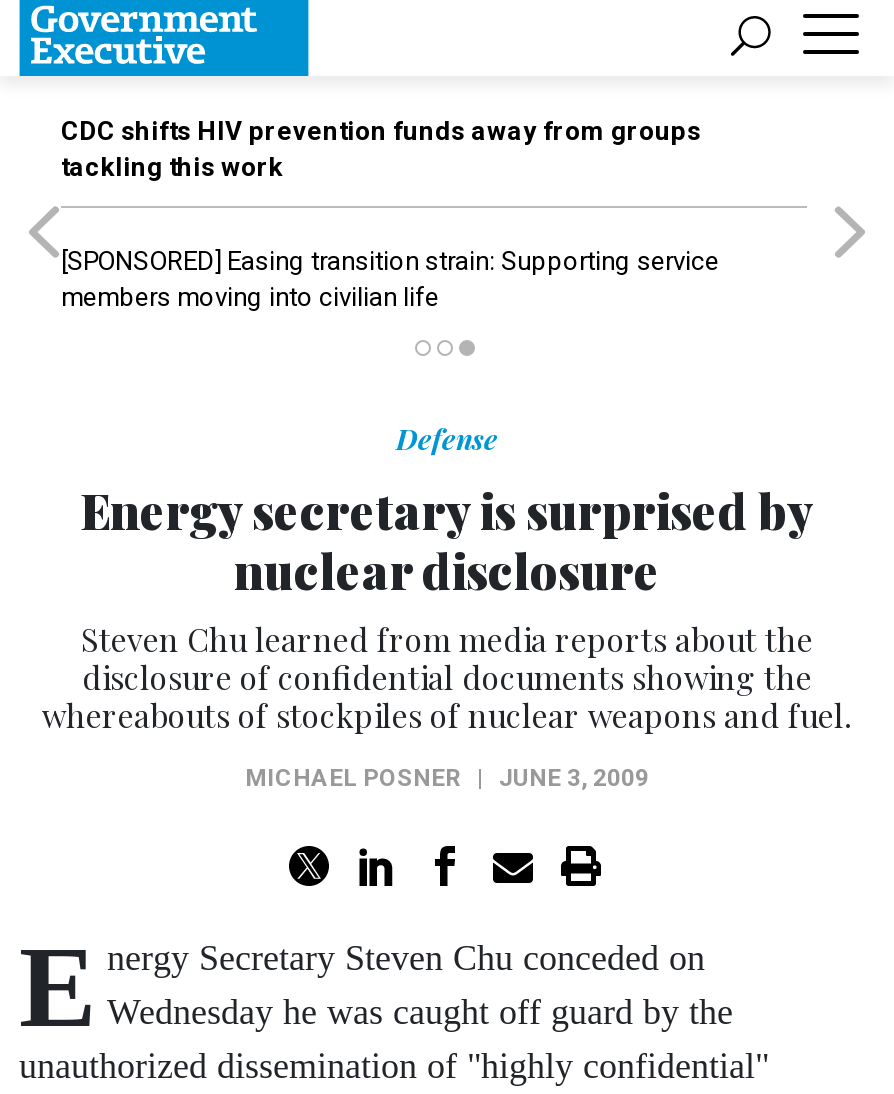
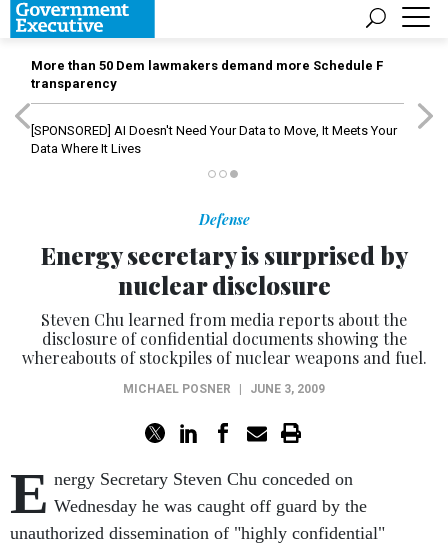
- CDC shifts HIV prevention funds away from groups
- tackling this work
+ More than 50 Dem lawmakers demand more Schedule F
+ transparency

- [SPONSORED] Easing transition strain: Supporting service
- members moving into civilian life
+ [SPONSORED] AI Doesn't Need Your Data to Move, It Meets Your
+ Data Where It Lives
